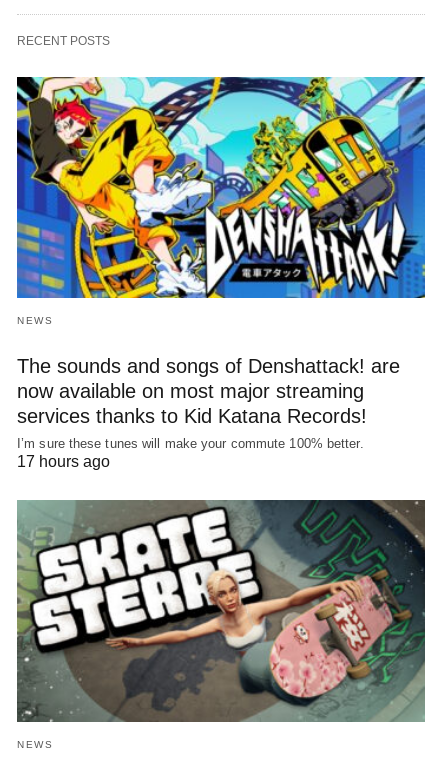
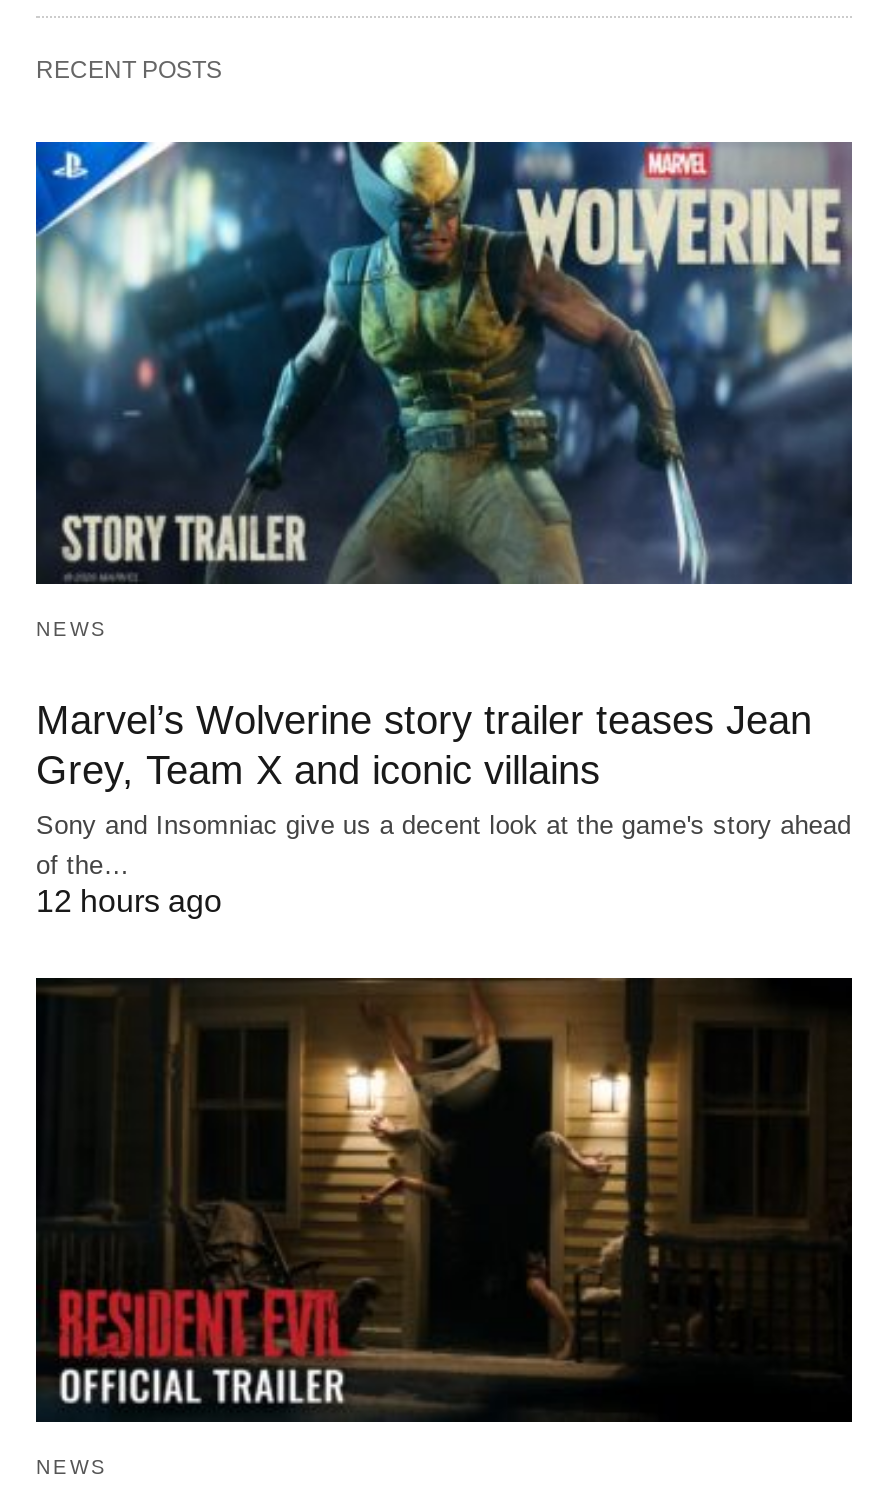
- [image]
+ [image]

- The sounds and songs of Denshattack! are
- now available on most major streaming
- services thanks to Kid Katana Records!
- I’m sure these tunes will make your commute 100% better.
- 17 hours ago
+ Marvel’s Wolverine story trailer teases Jean
+ Grey, Team X and iconic villains
+ Sony and Insomniac give us a decent look at the game's story ahead
+ of the…
+ 12 hours ago

- [image]
+ [image]
